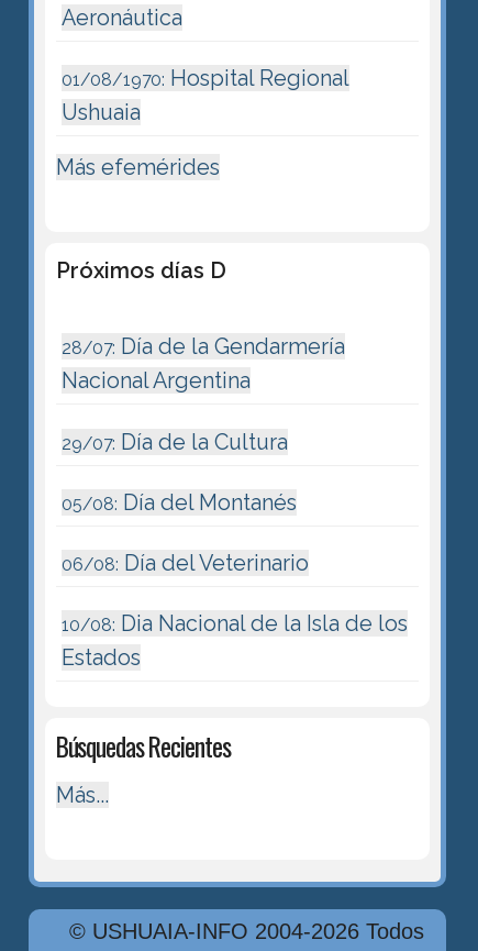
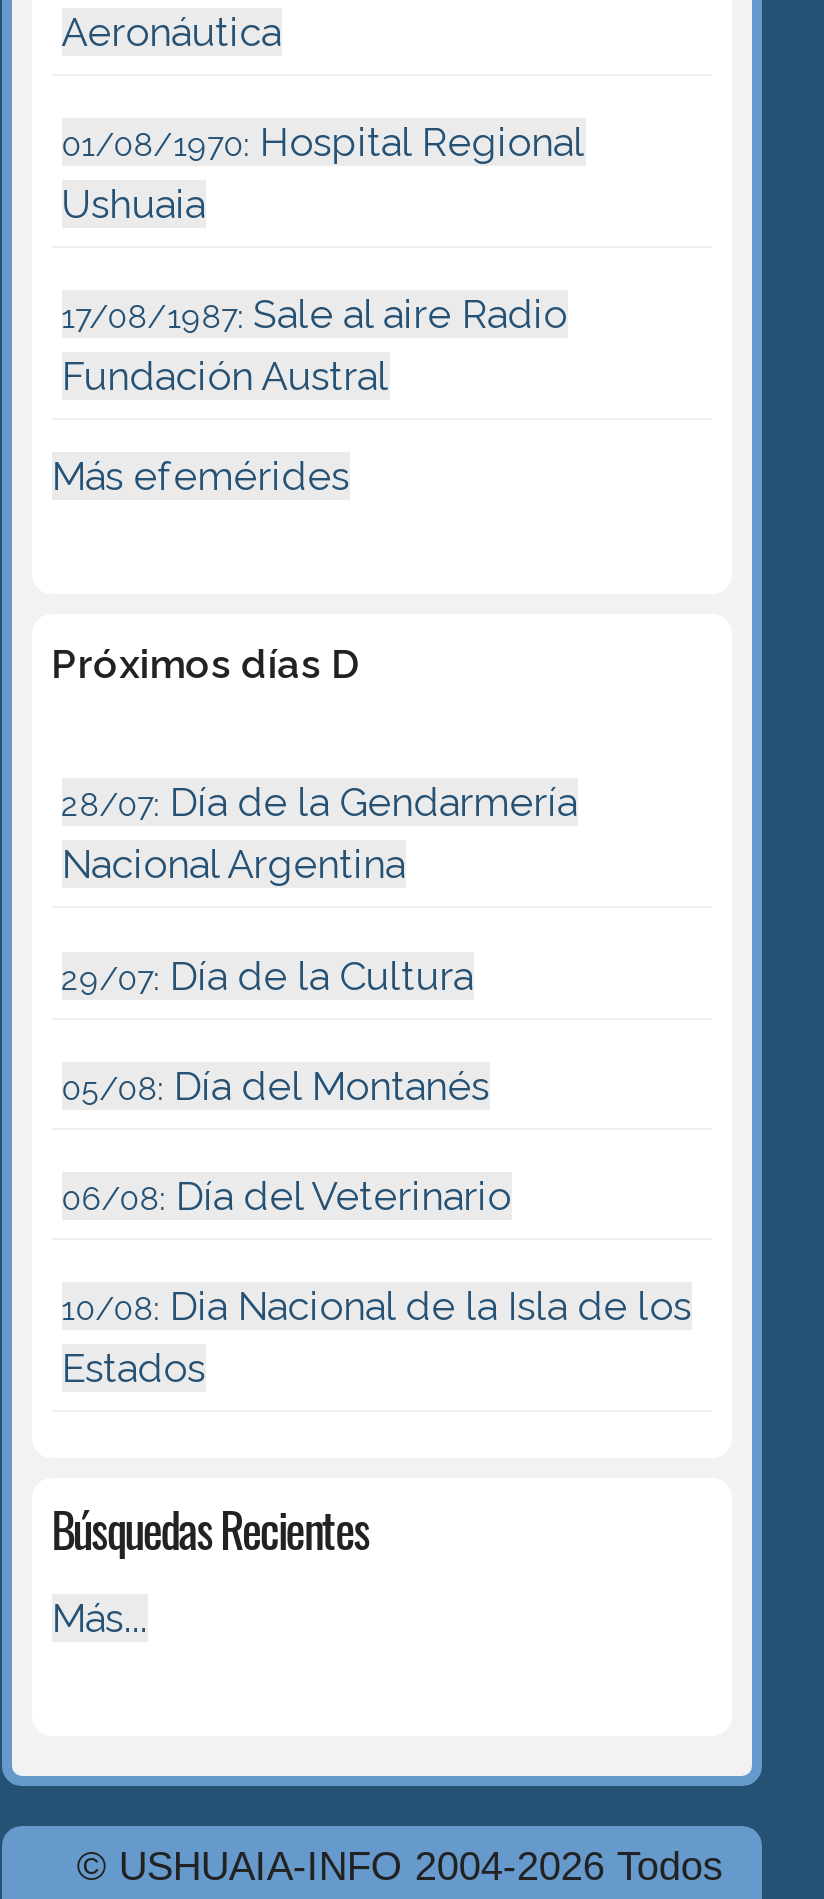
+ 17/08/1987: Sale al aire Radio
+ Fundación Austral
